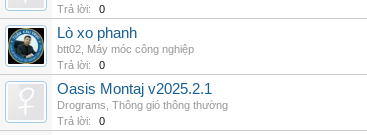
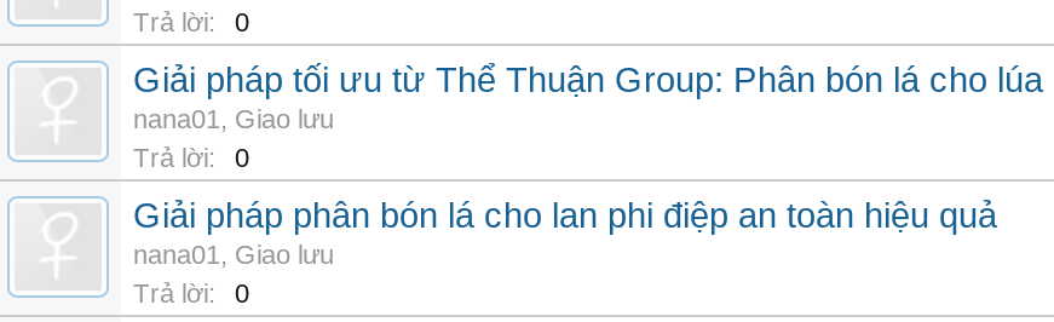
- [image]

- Lò xo phanh
- btt02, Máy móc công nghiệp
+ Giải pháp tối ưu từ Thể Thuận Group: Phân bón lá cho lúa
+ nana01, Giao lưu

- Oasis Montaj v2025.2.1
- Drograms, Thông gió thông thường
+ Giải pháp phân bón lá cho lan phi điệp an toàn hiệu quả
+ nana01, Giao lưu
